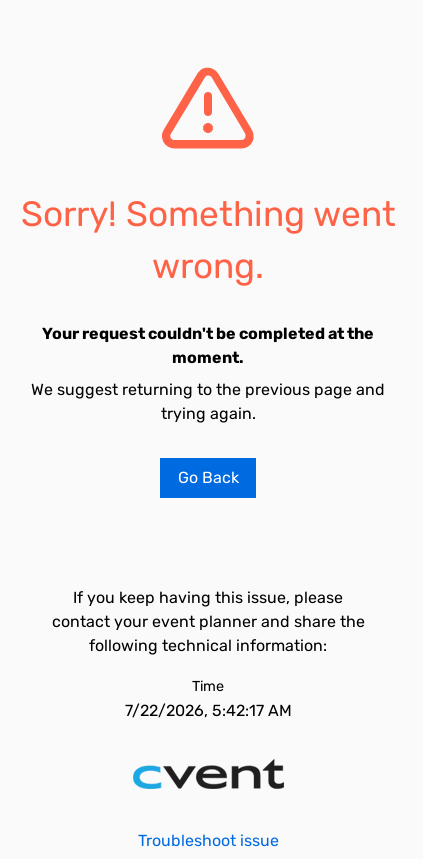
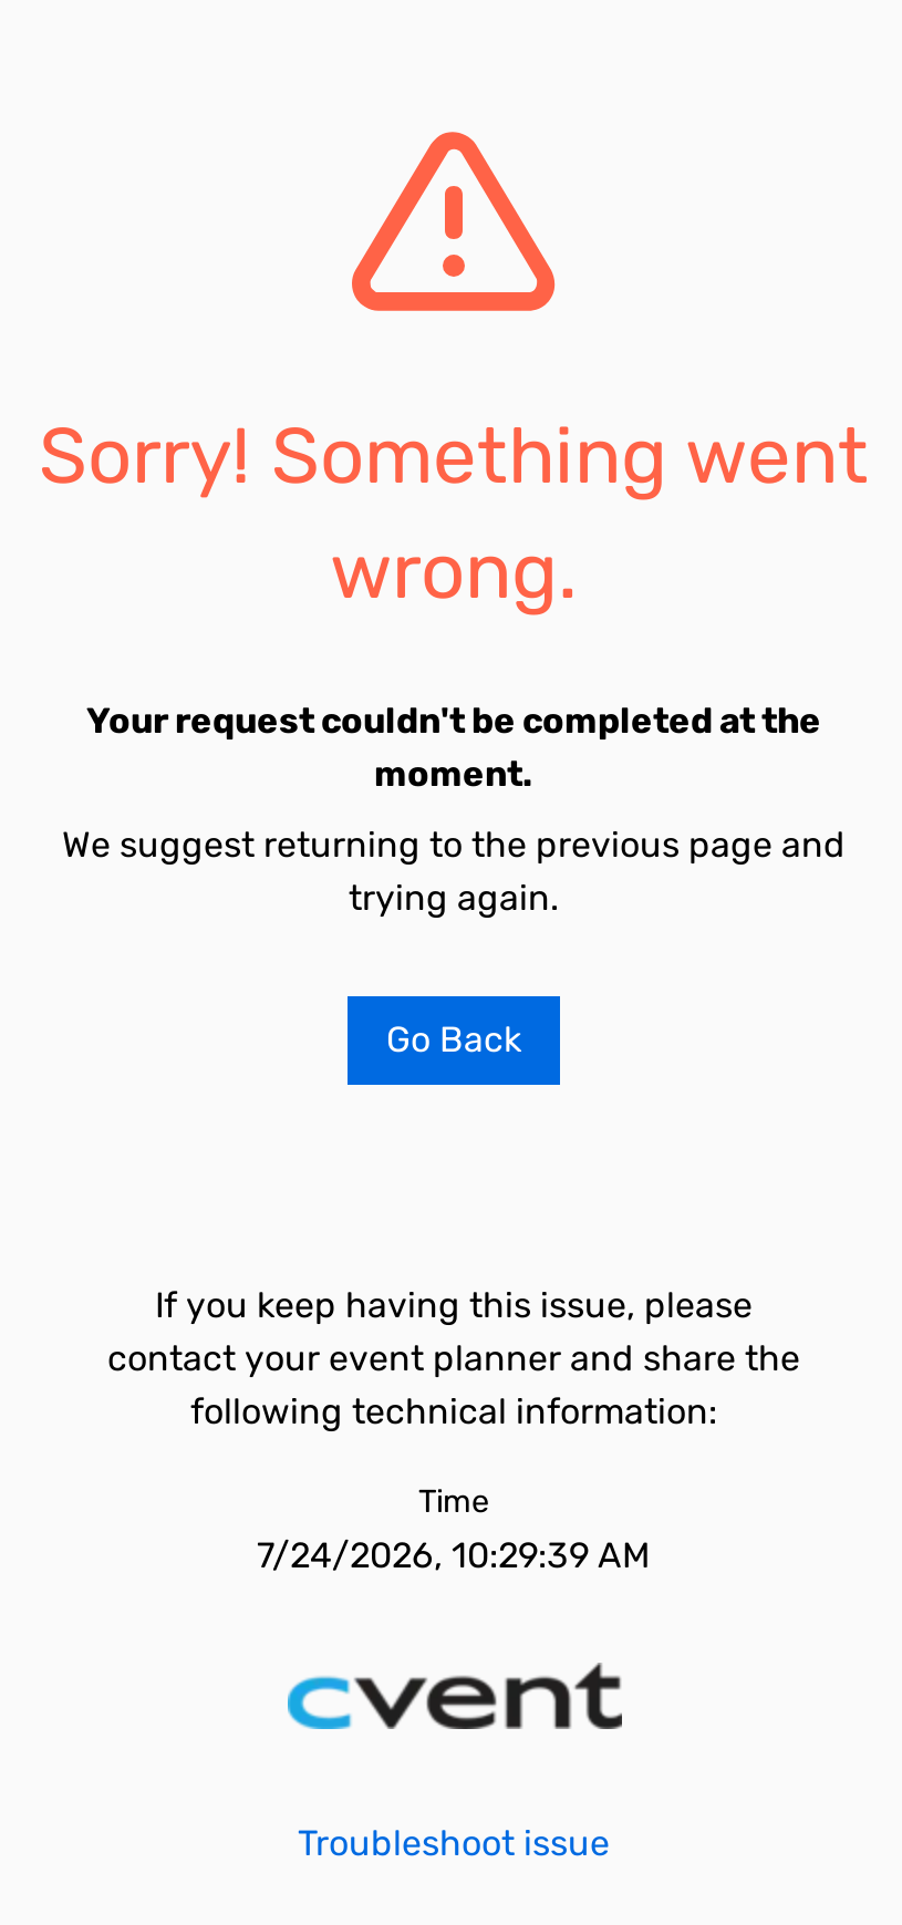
- 7/22/2026, 5:42:17 AM
+ 7/24/2026, 10:29:39 AM
